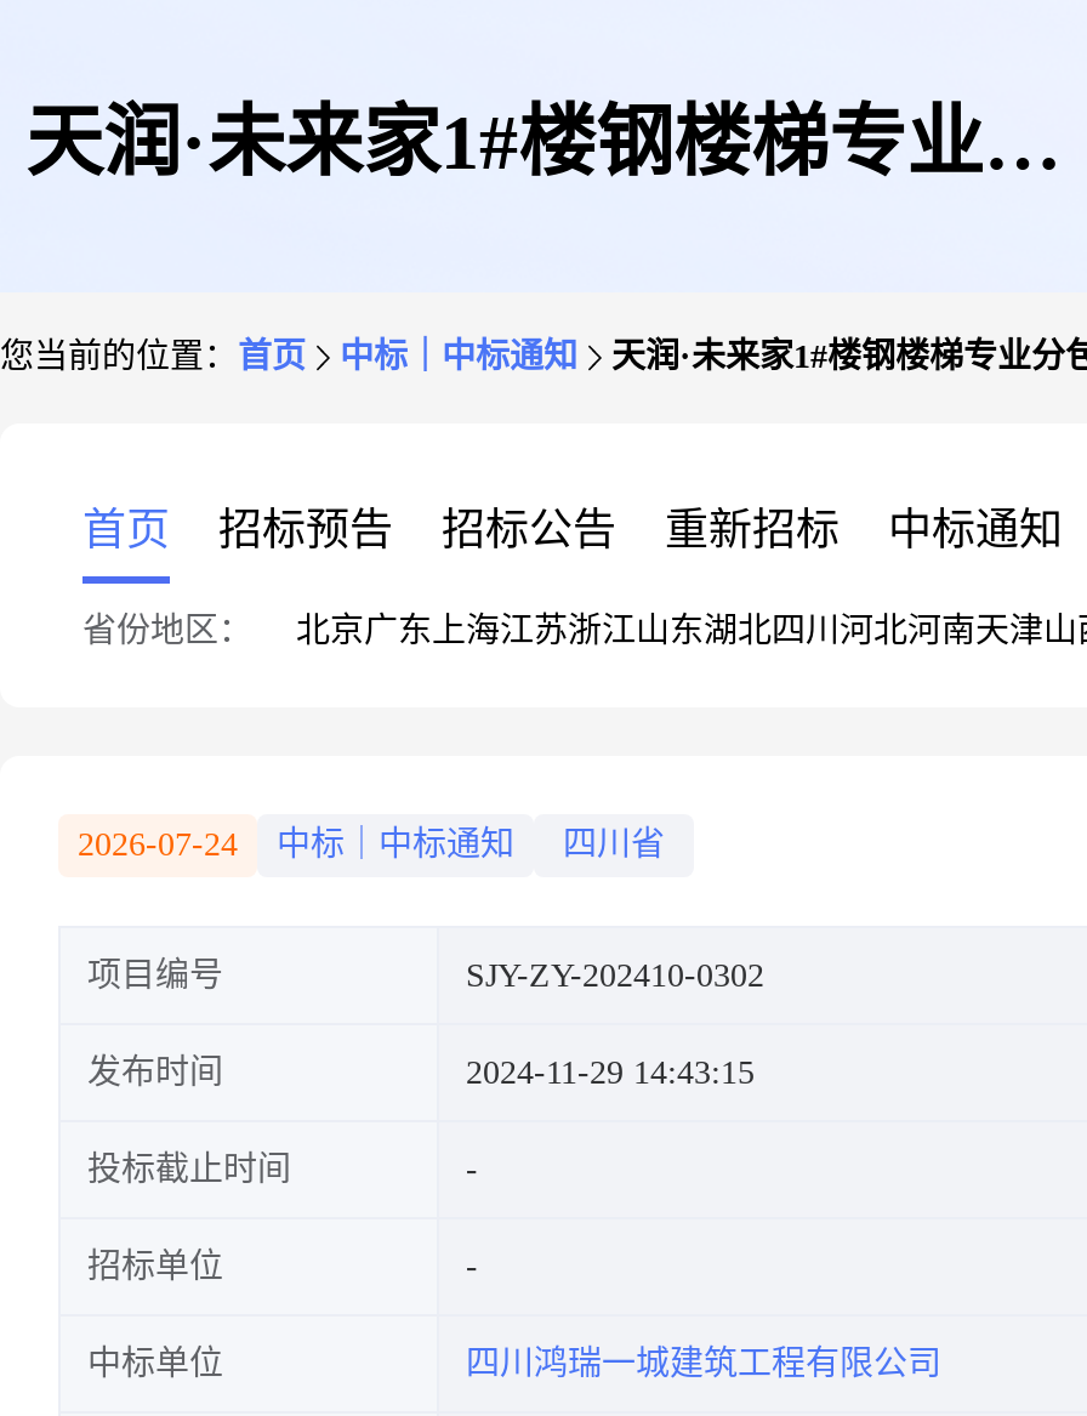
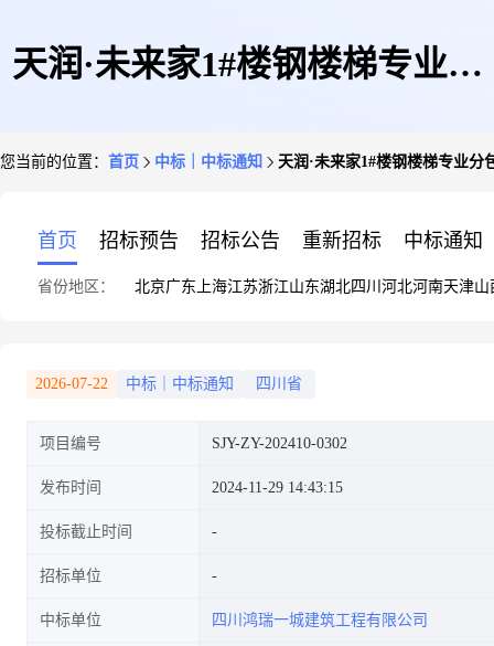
- 2026-07-24 中标｜中标通知 四川省
+ 2026-07-22 中标｜中标通知 四川省
